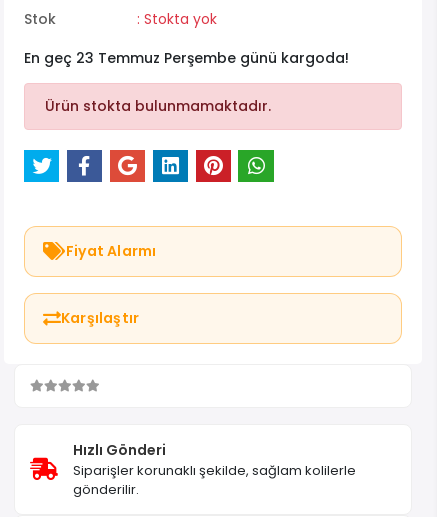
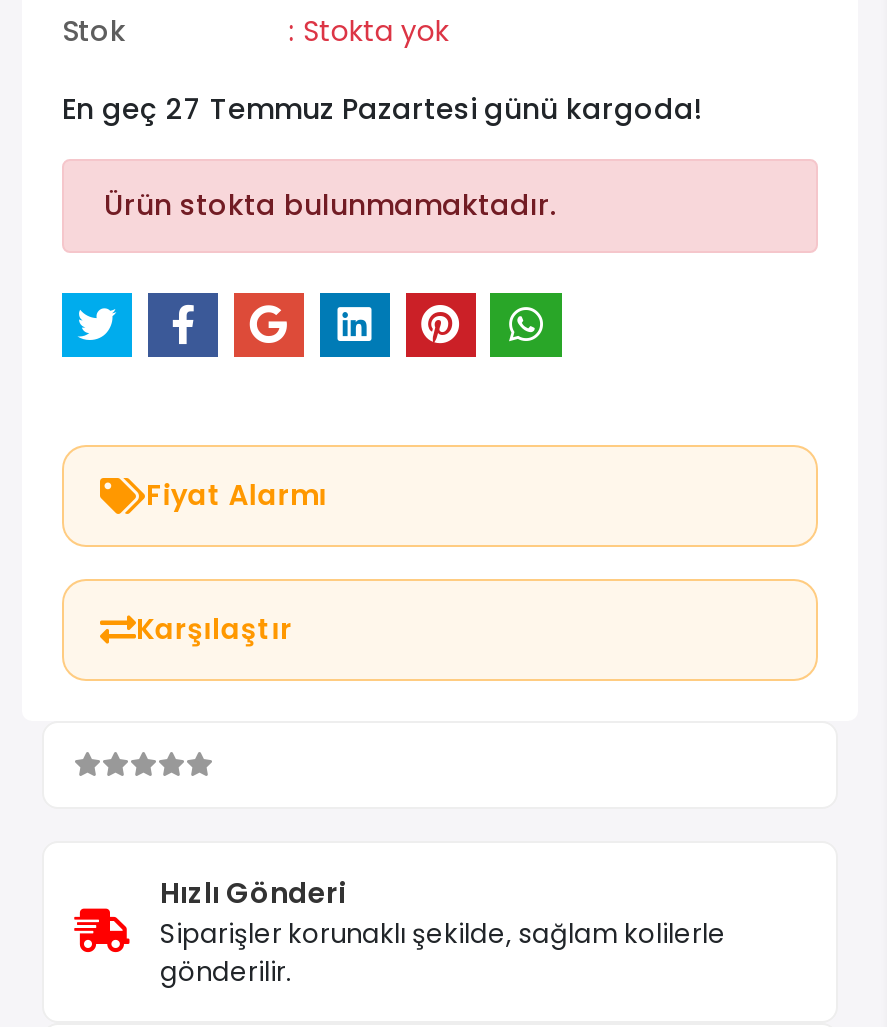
- En geç 23 Temmuz Perşembe günü kargoda!
+ En geç 27 Temmuz Pazartesi günü kargoda!
